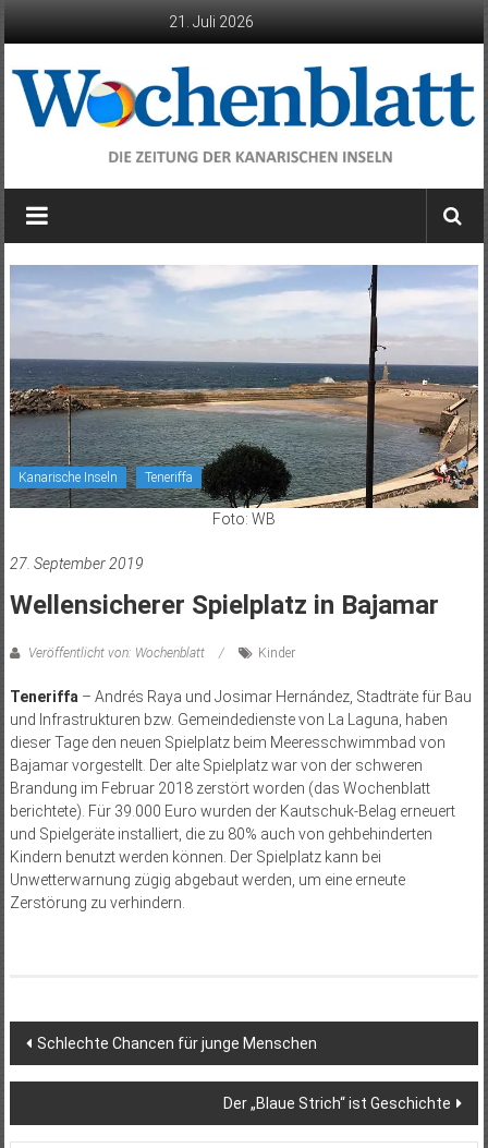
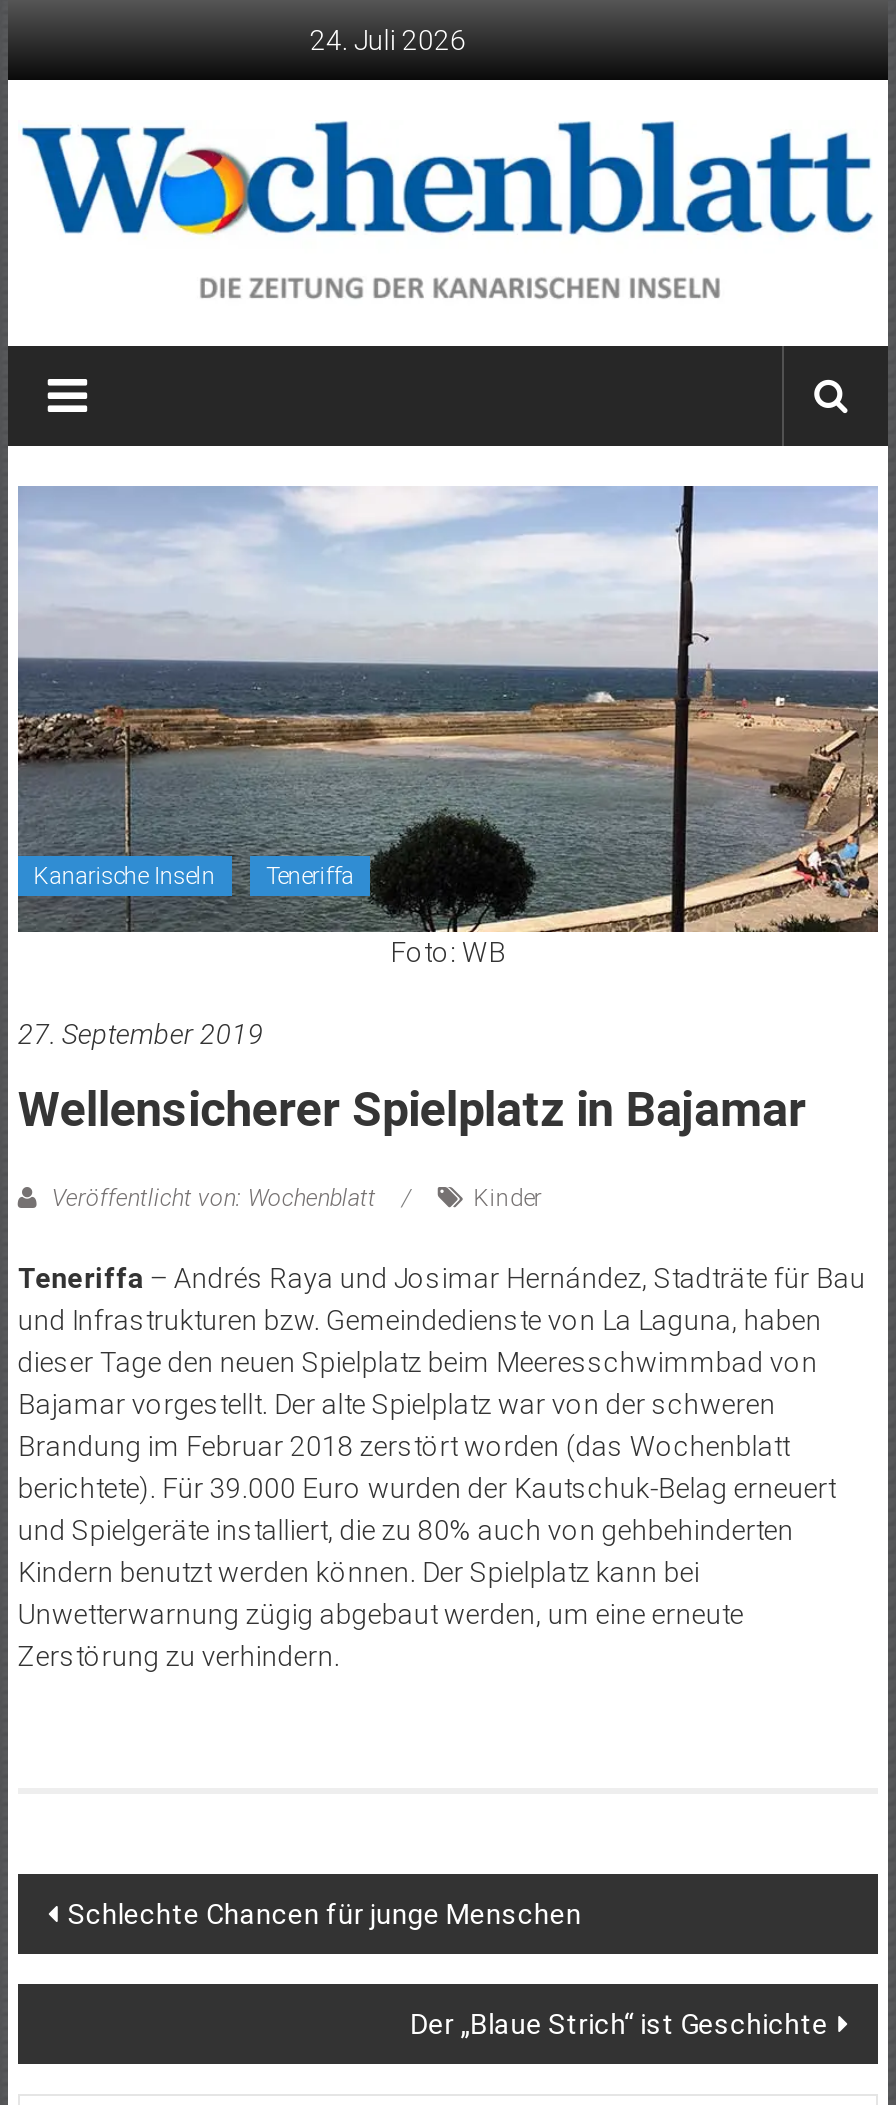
- 21. Juli 2026
+ 24. Juli 2026
